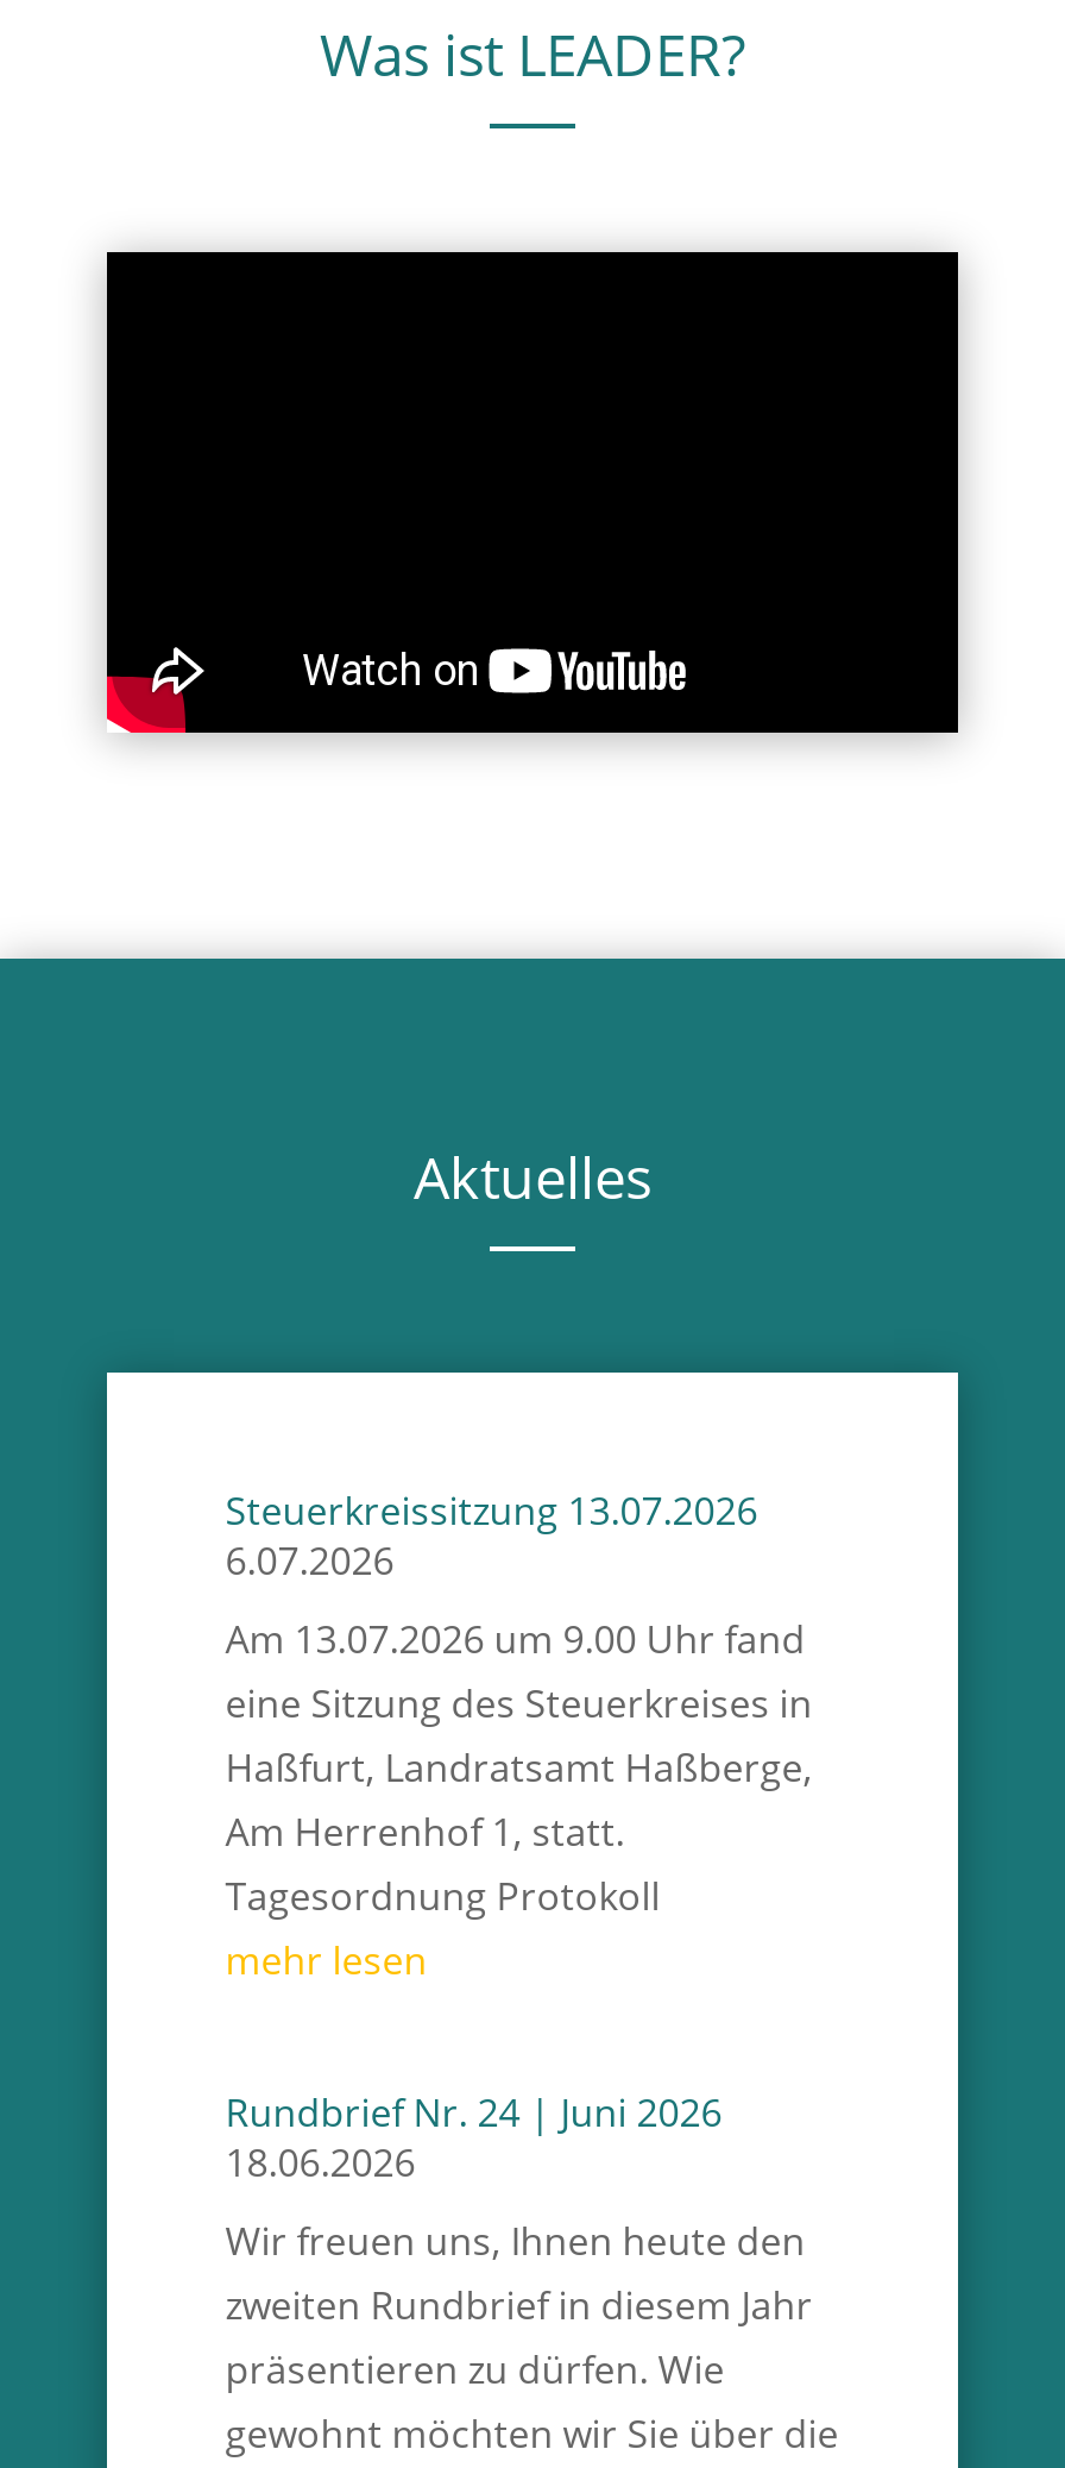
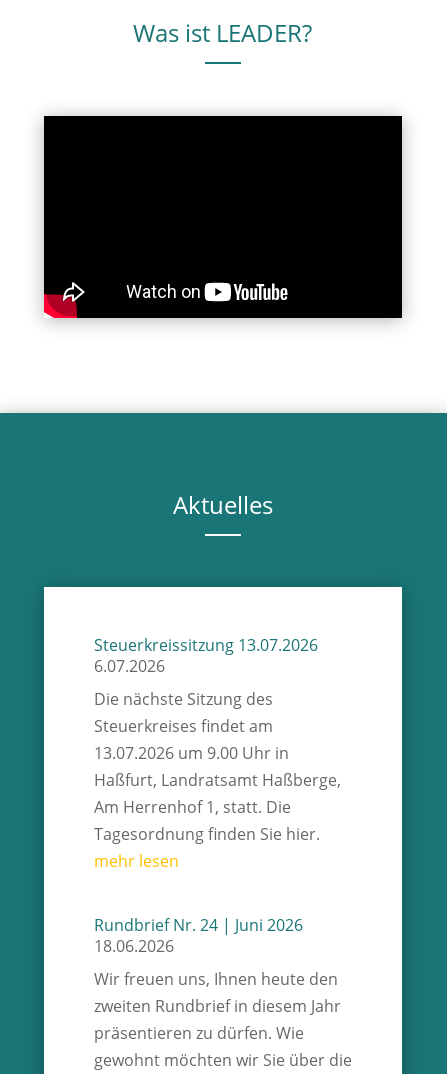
- Am 13.07.2026 um 9.00 Uhr fand
- eine Sitzung des Steuerkreises in
+ Die nächste Sitzung des
+ Steuerkreises findet am
+ 13.07.2026 um 9.00 Uhr in

- Am Herrenhof 1, statt.
- Tagesordnung Protokoll
+ Am Herrenhof 1, statt. Die
+ Tagesordnung finden Sie hier.
